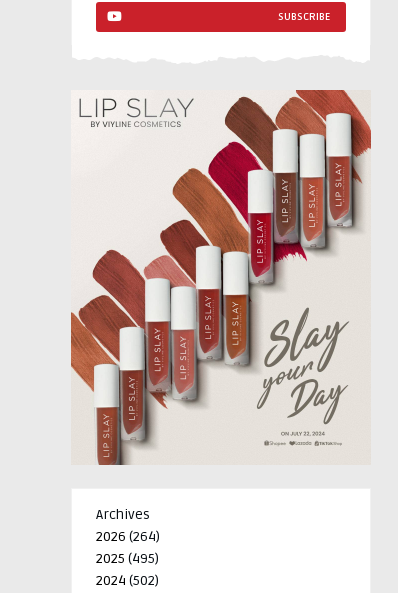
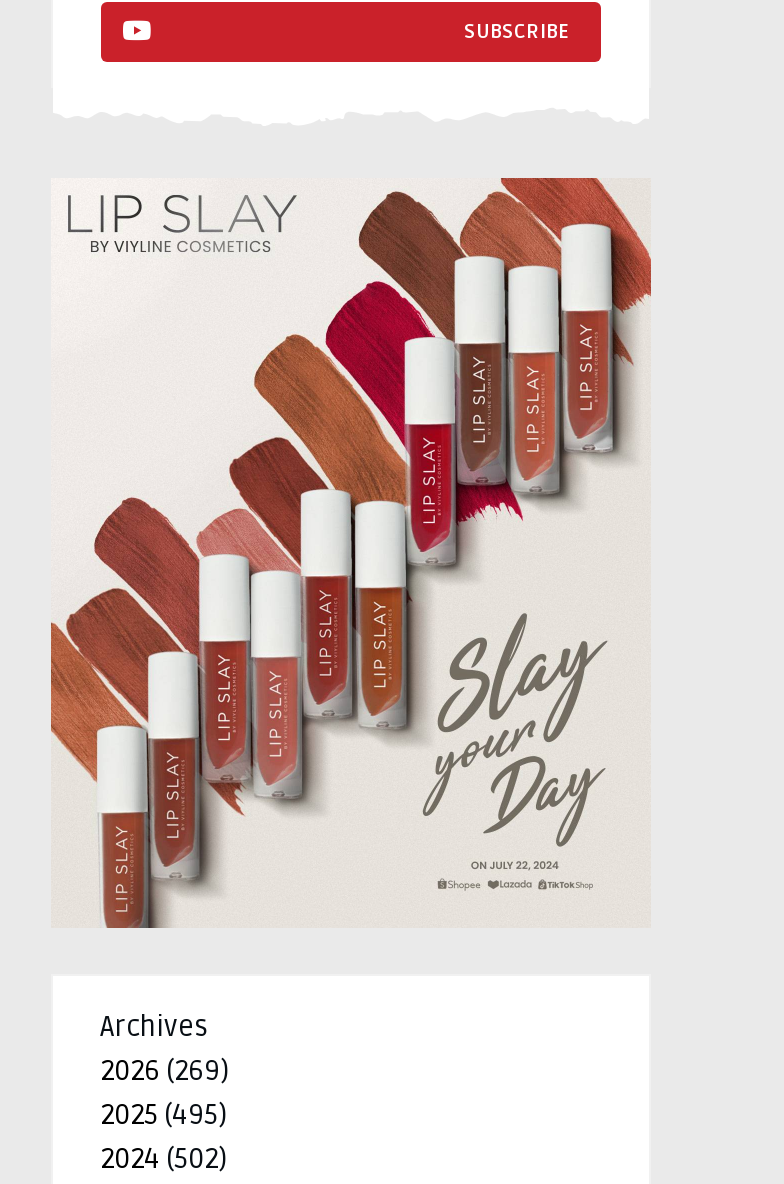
- 2026 (264)
+ 2026 (269)
